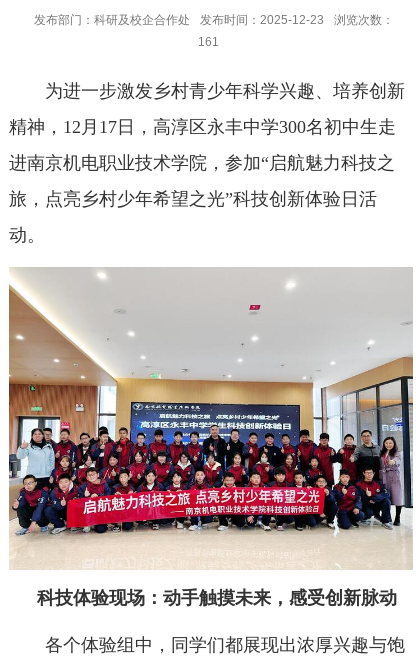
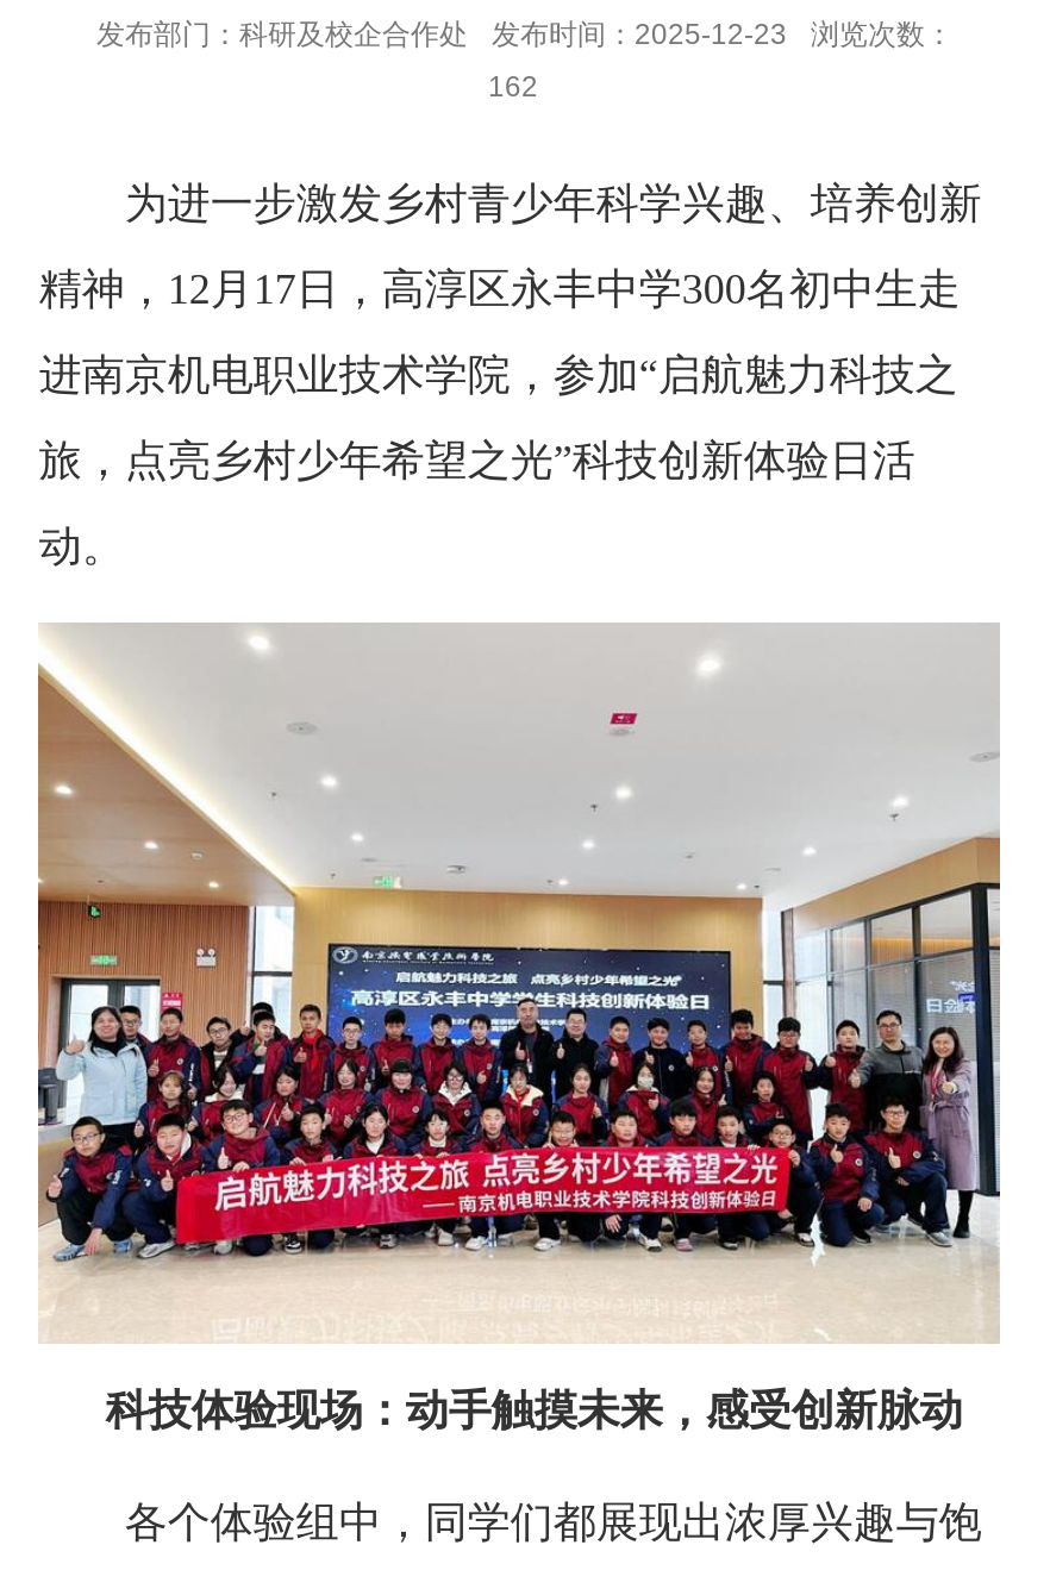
- 161
+ 162
